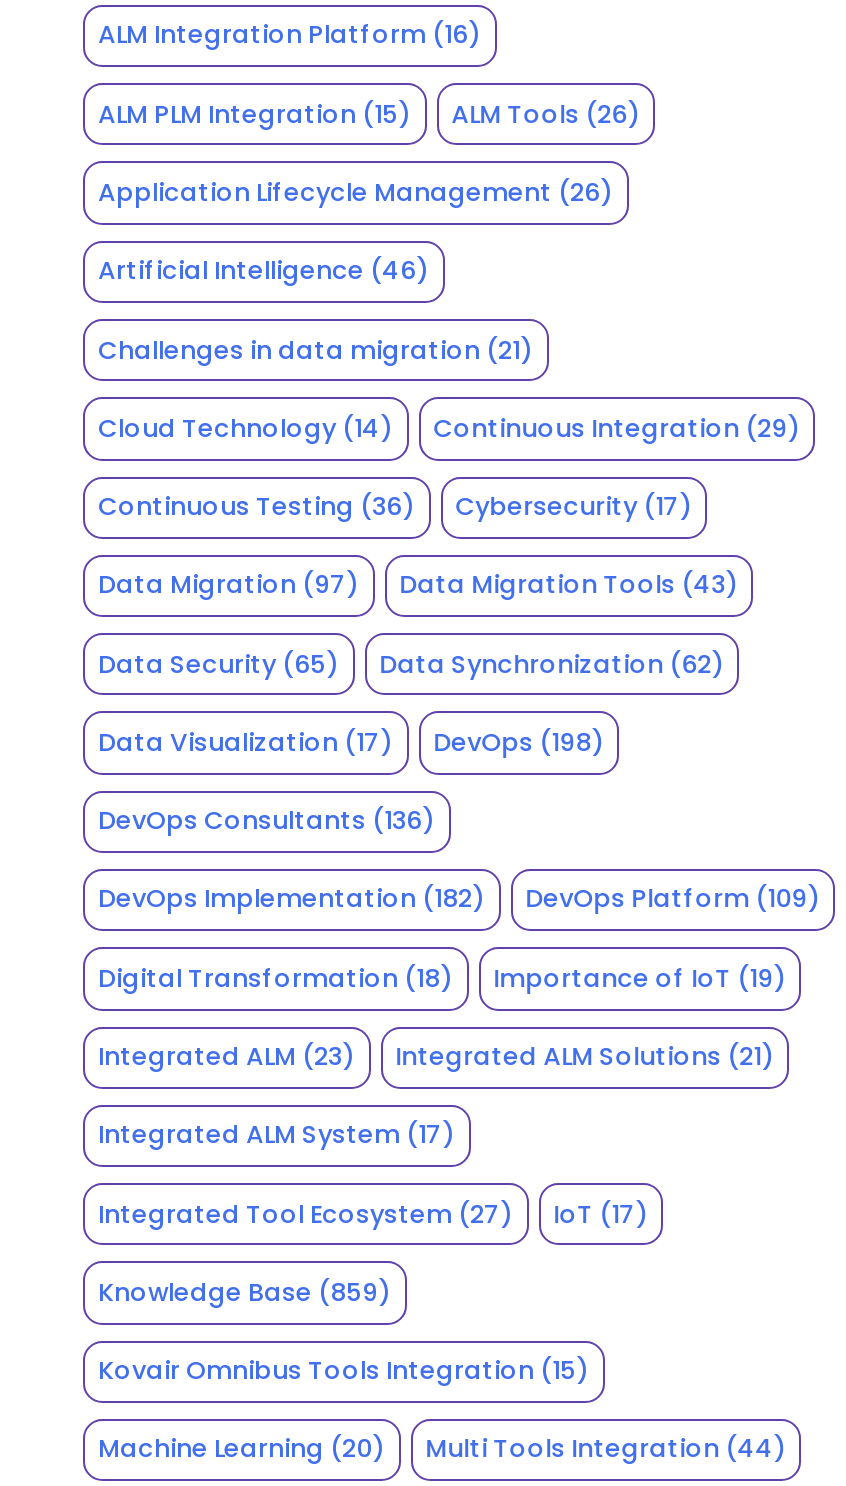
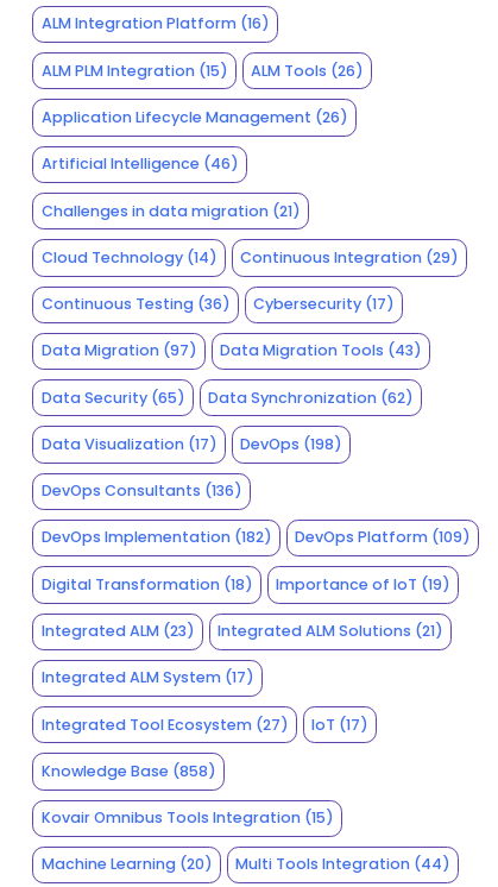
- Knowledge Base (859)
+ Knowledge Base (858)
